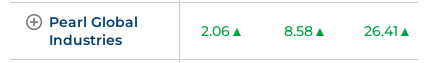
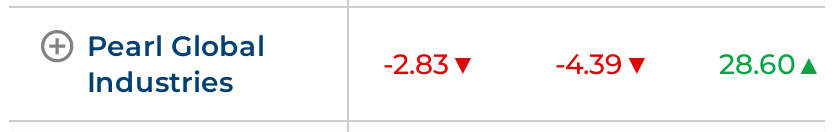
- 2.06
+ -2.83

- 8.58
+ -4.39

- 26.41
+ 28.60
